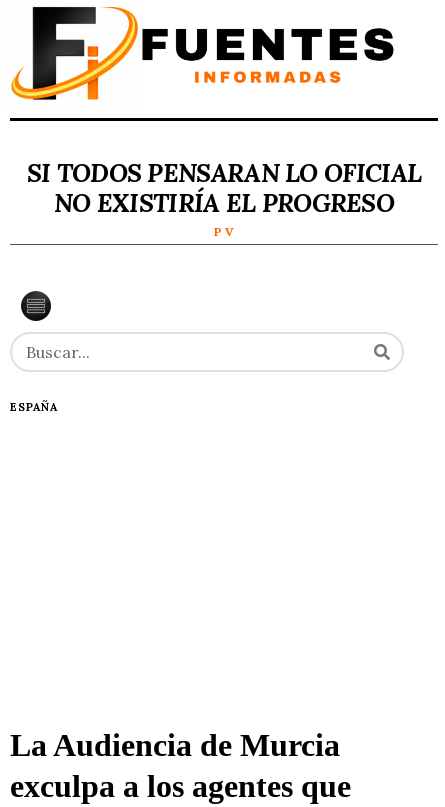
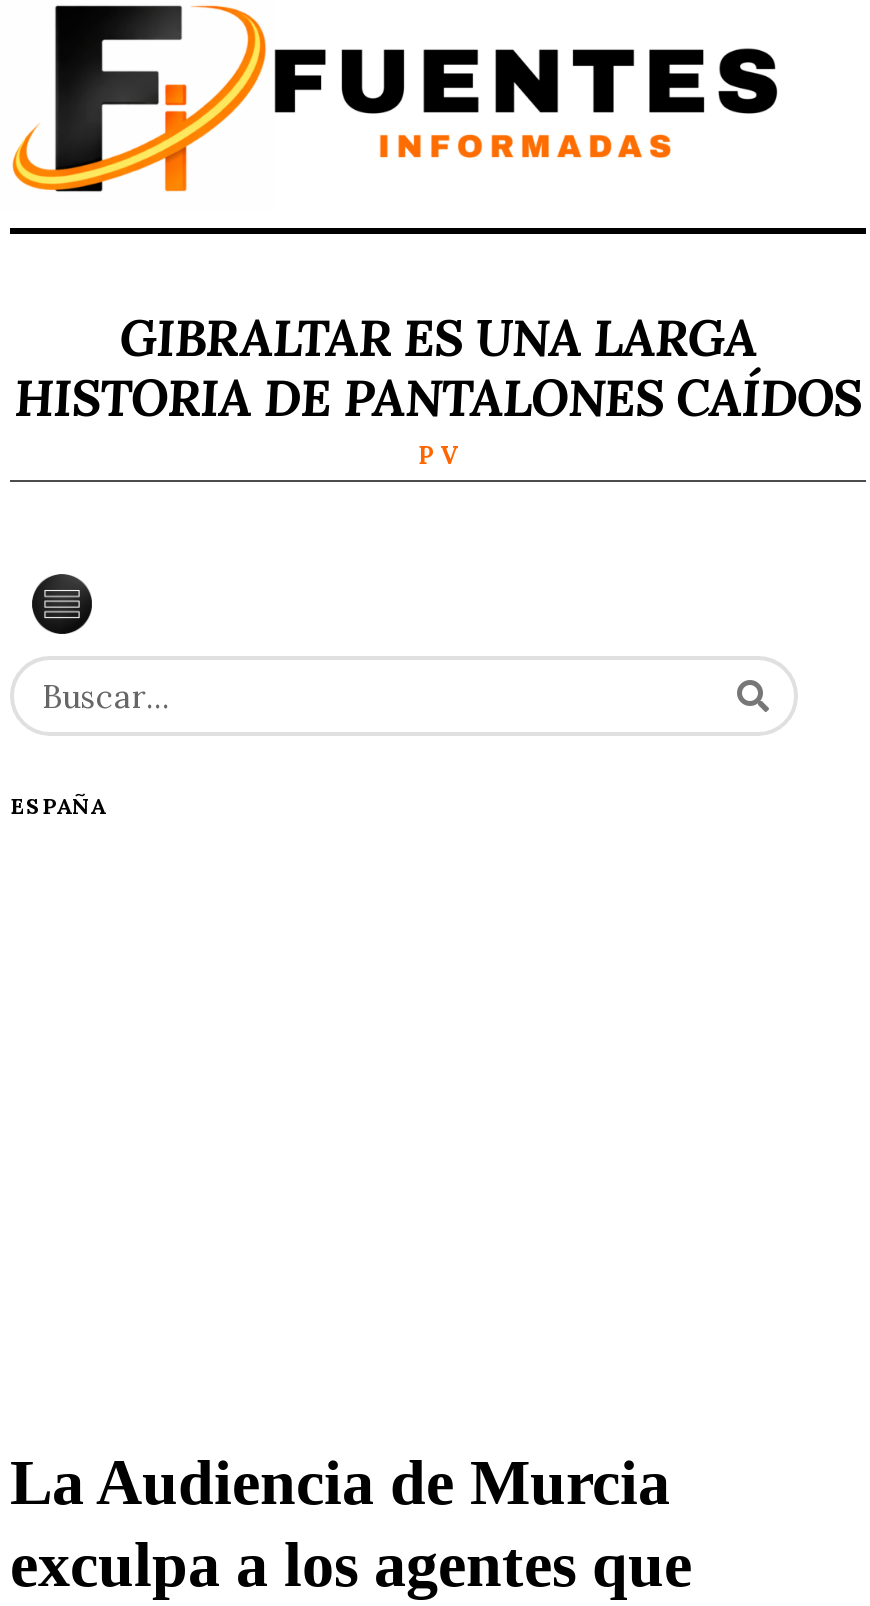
- SI TODOS PENSARAN LO OFICIAL
- NO EXISTIRÍA EL PROGRESO
+ GIBRALTAR ES UNA LARGA
+ HISTORIA DE PANTALONES CAÍDOS
